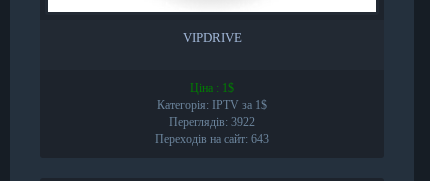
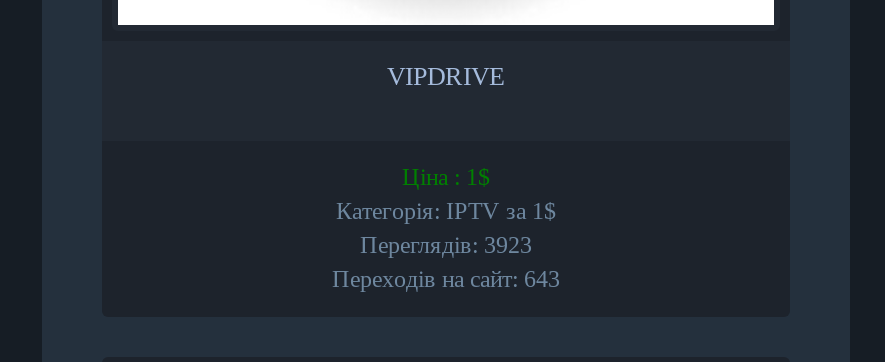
- Переглядів: 3922
+ Переглядів: 3923
